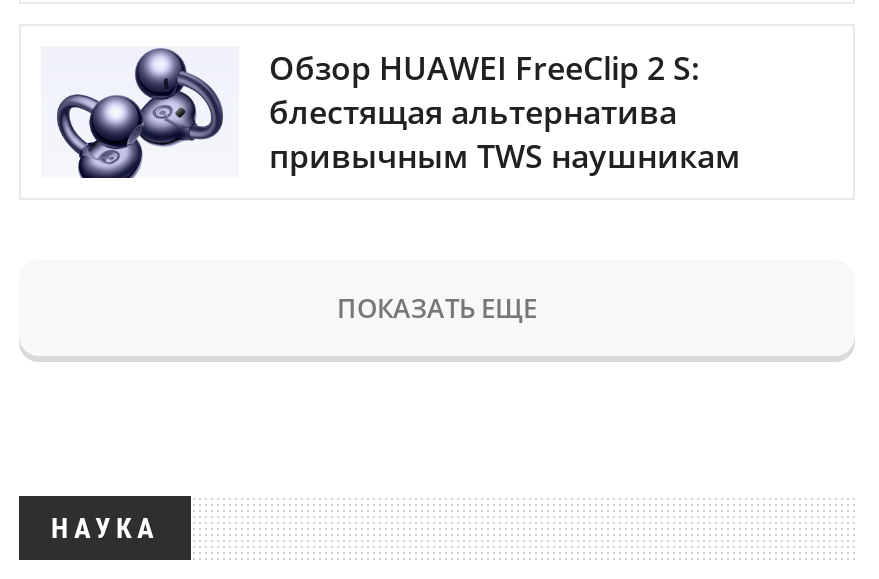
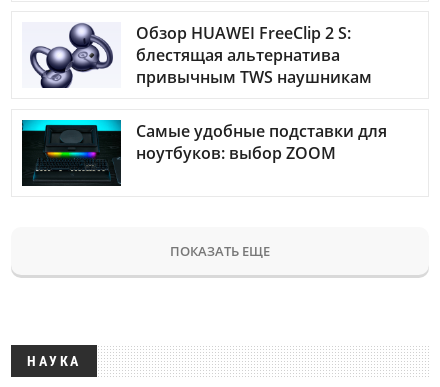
+ [image]
+ Самые удобные подставки для
+ ноутбуков: выбор ZOOM
